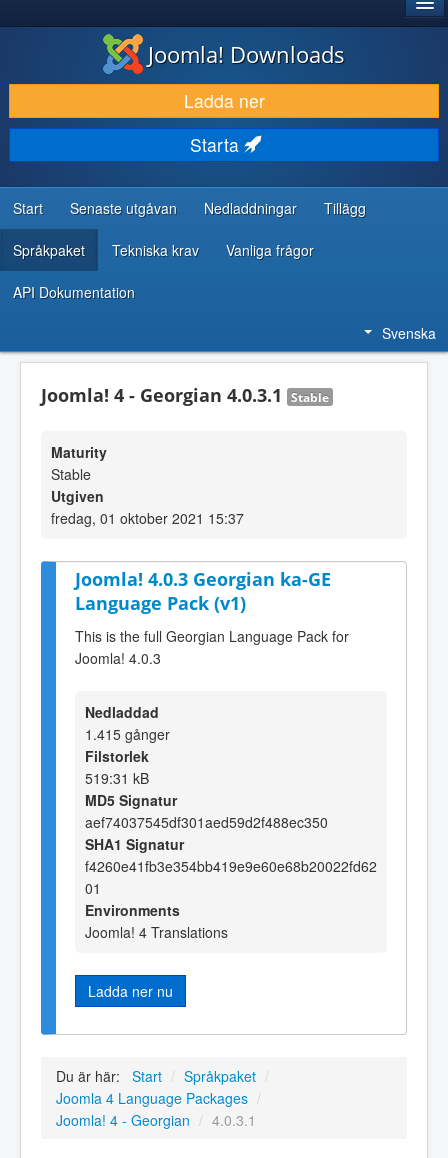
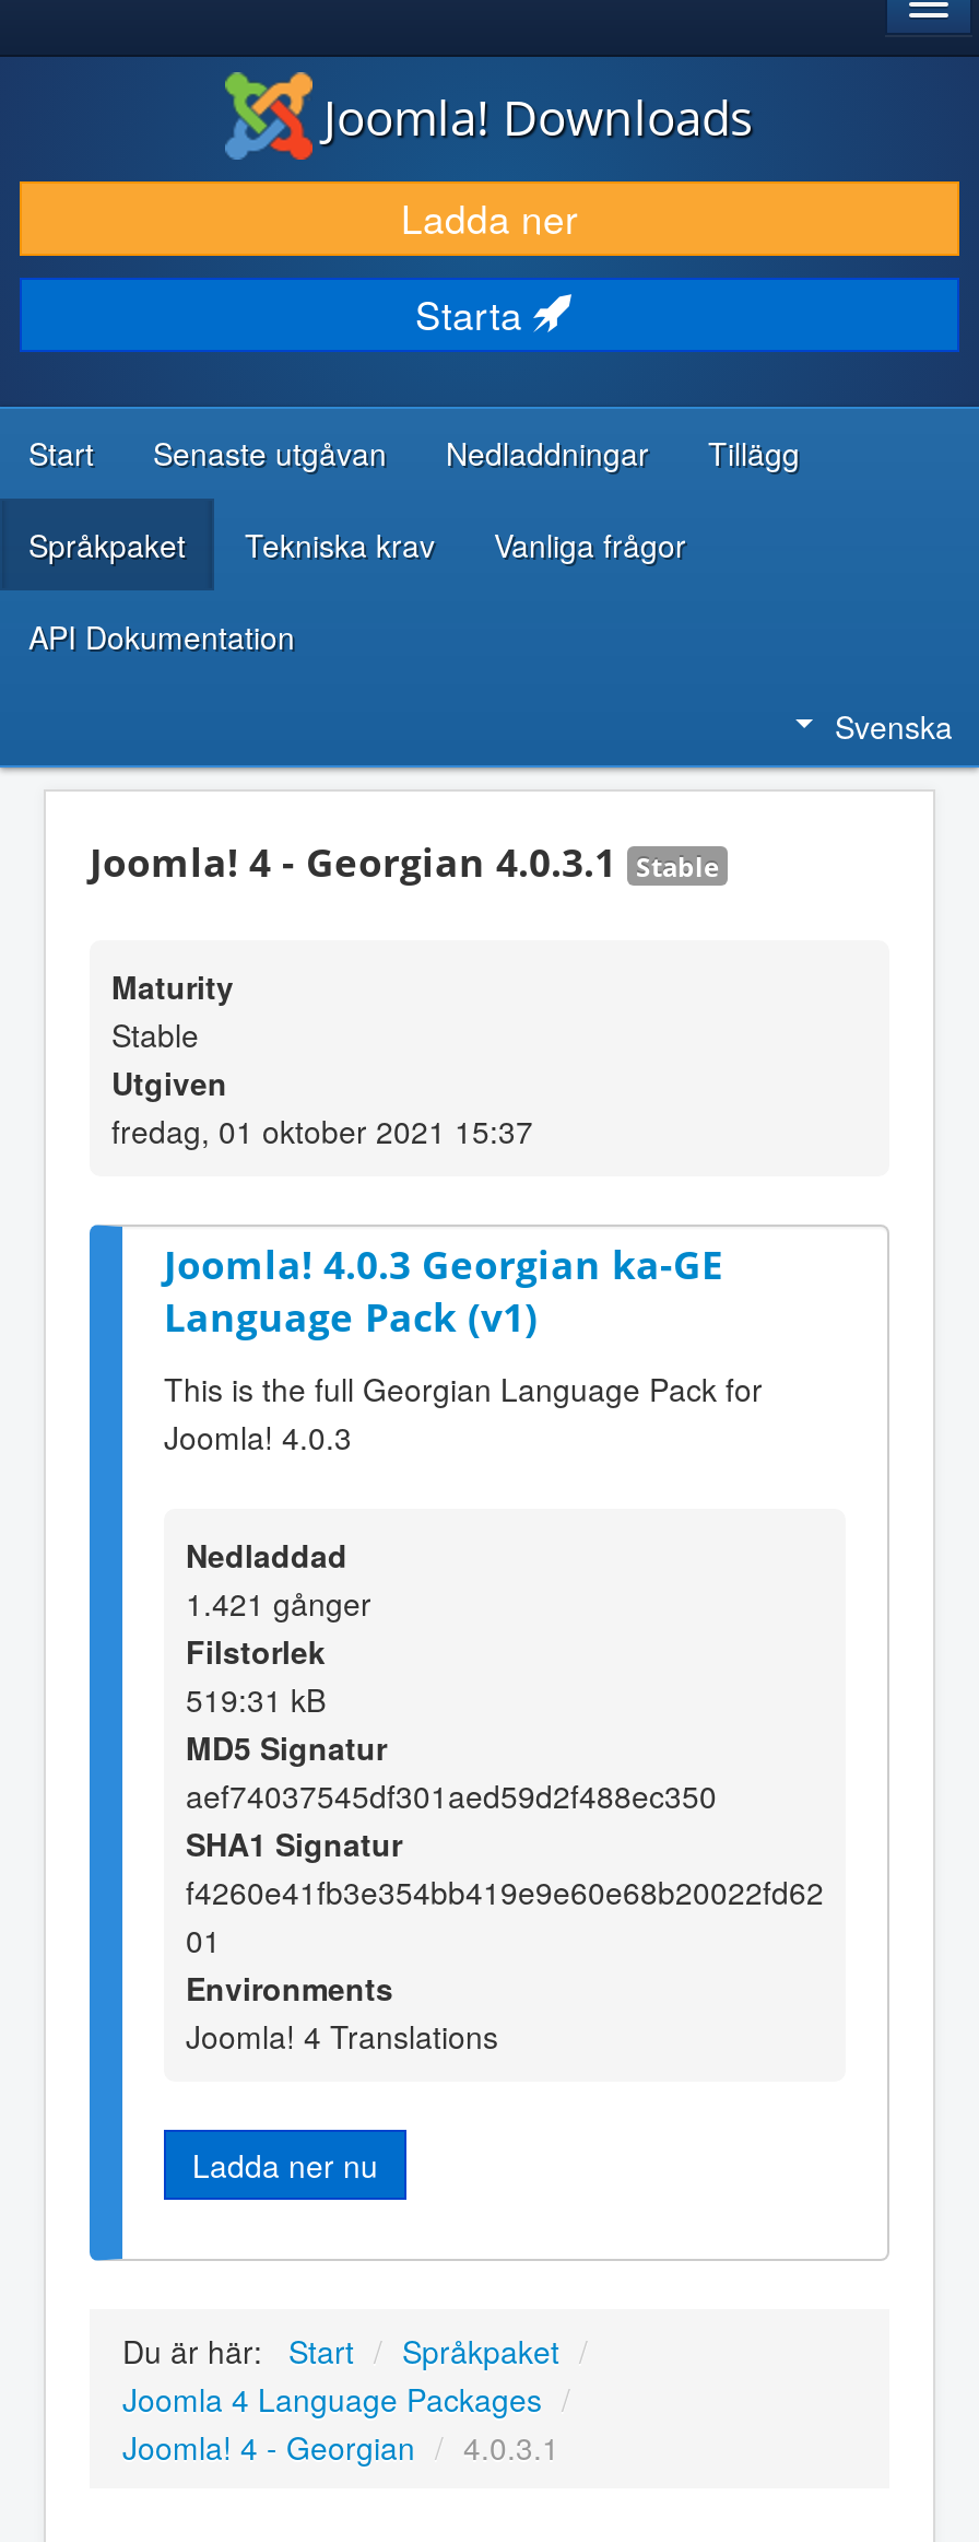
- 1.415 gånger
+ 1.421 gånger
